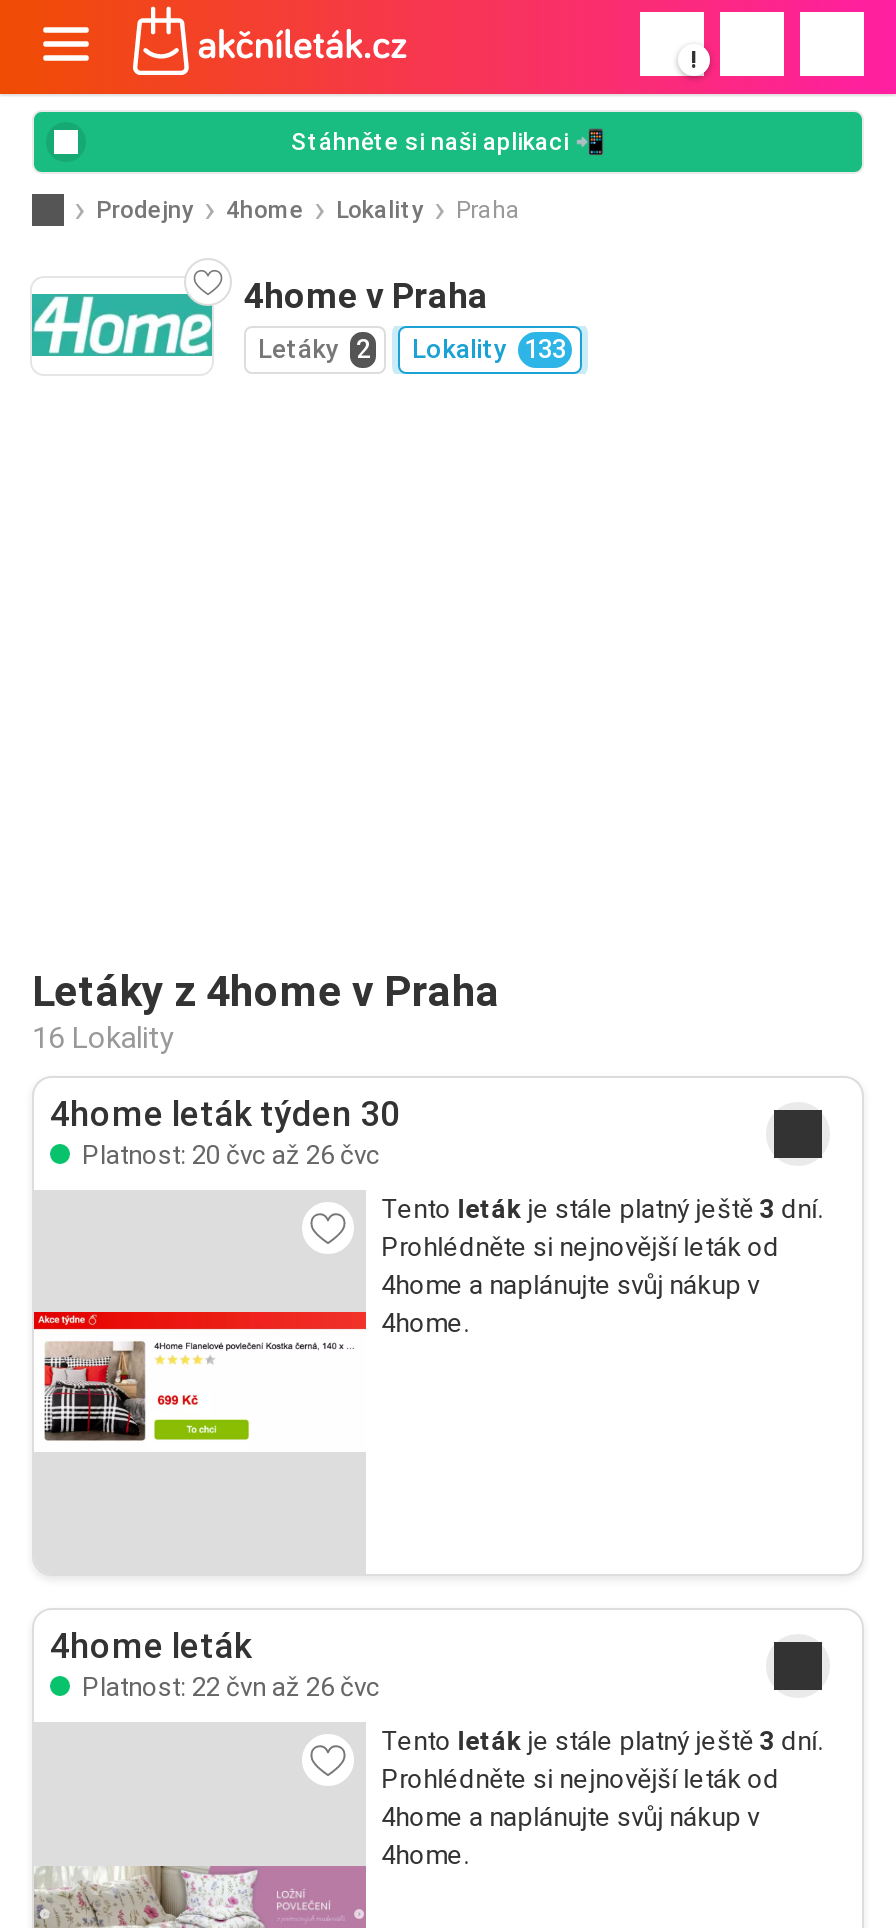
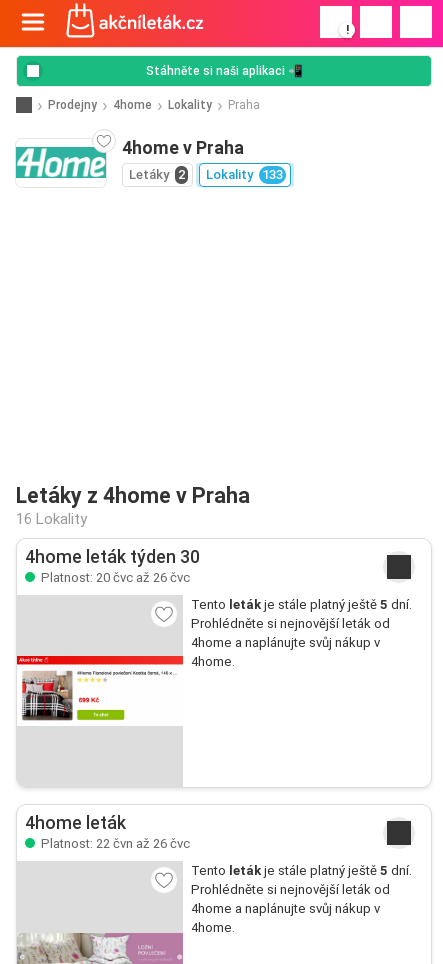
- Tento leták je stále platný ještě 3 dní.
+ Tento leták je stále platný ještě 5 dní.

- Tento leták je stále platný ještě 3 dní.
+ Tento leták je stále platný ještě 5 dní.
